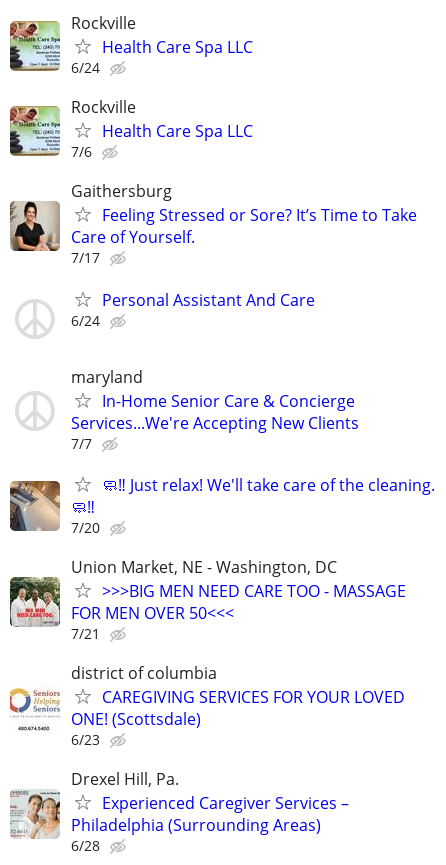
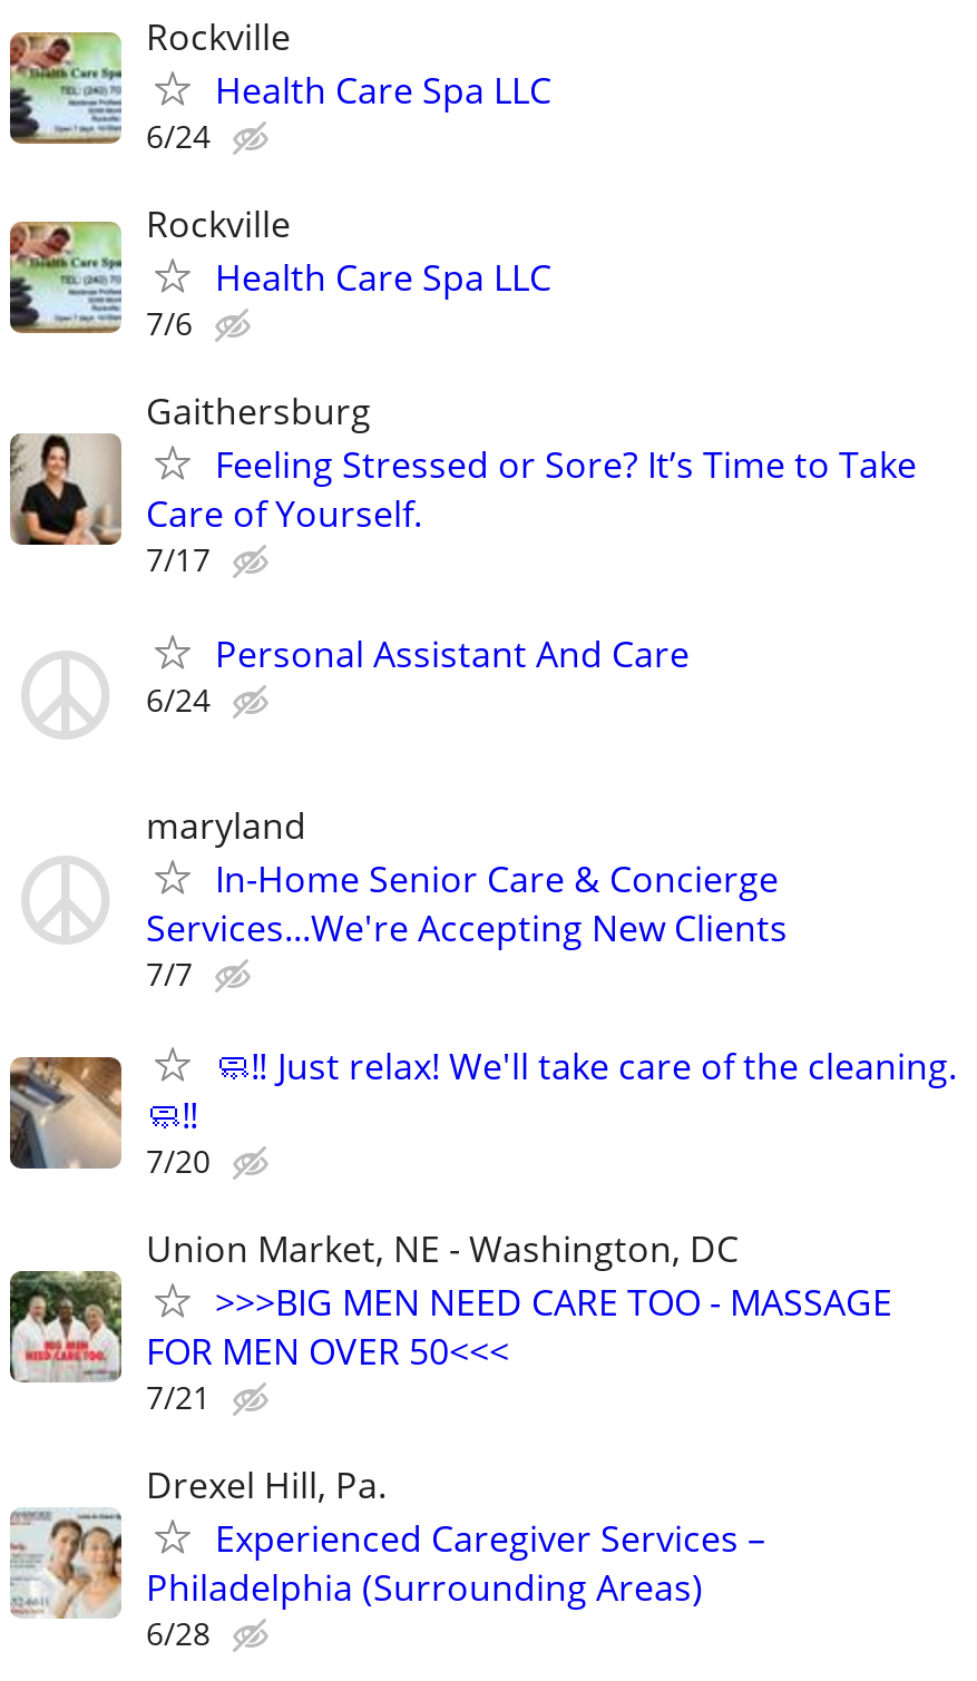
- [image]
- district of columbia
- CAREGIVING SERVICES FOR YOUR LOVED
- ONE! (Scottsdale)
- 6/23
